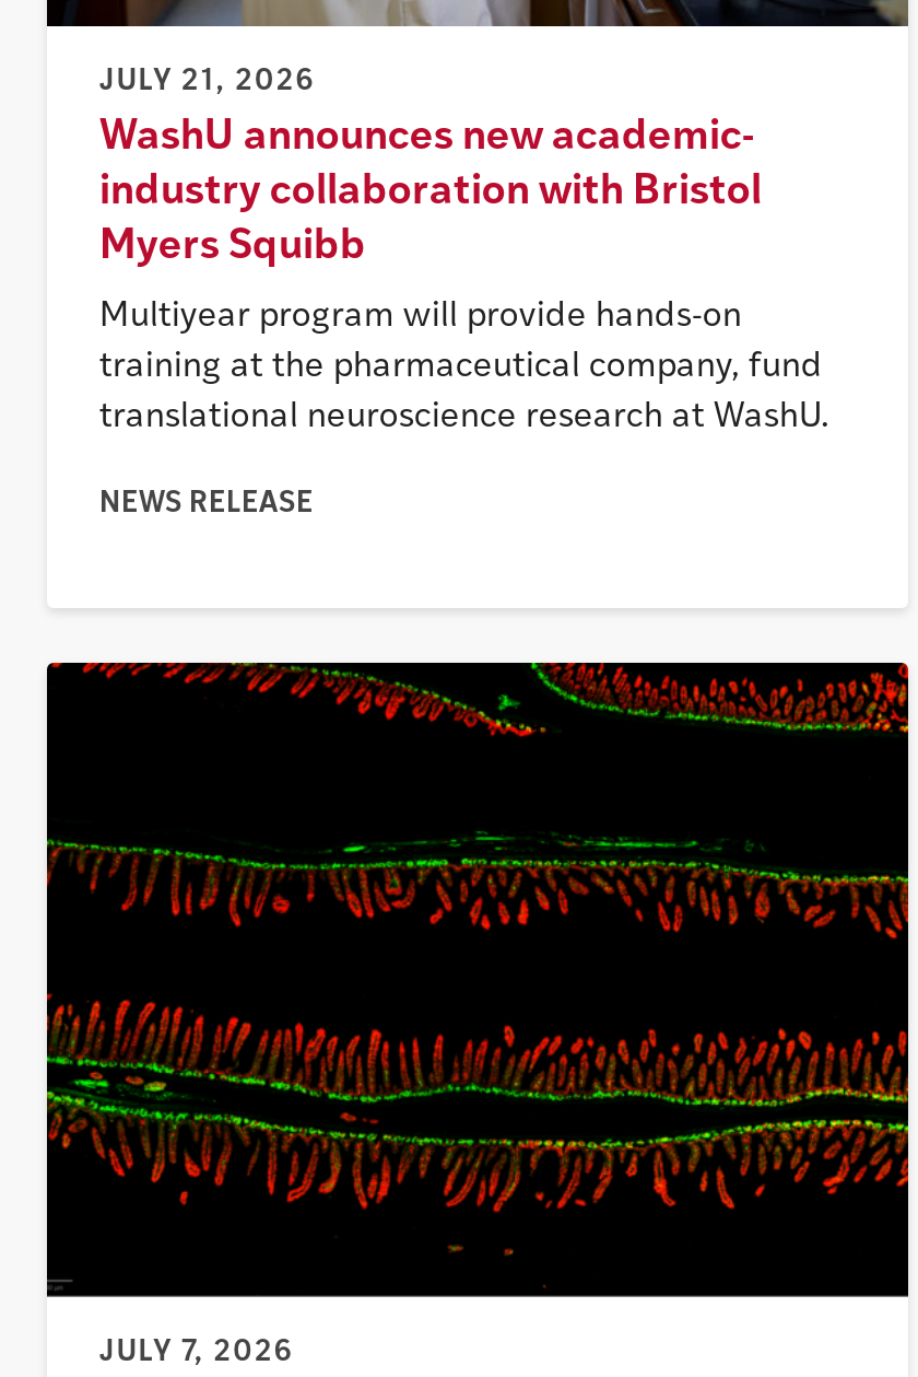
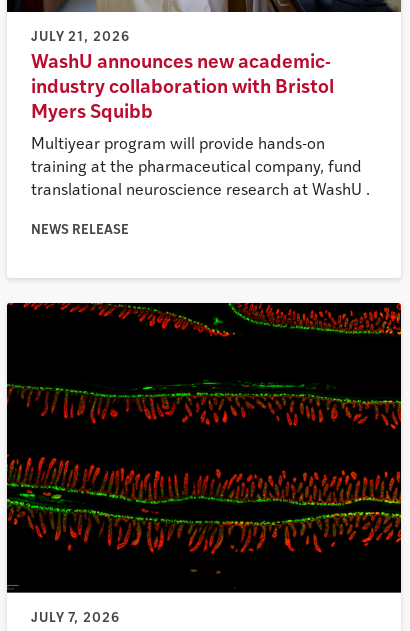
- translational neuroscience research at WashU.
+ translational neuroscience research at WashU .
